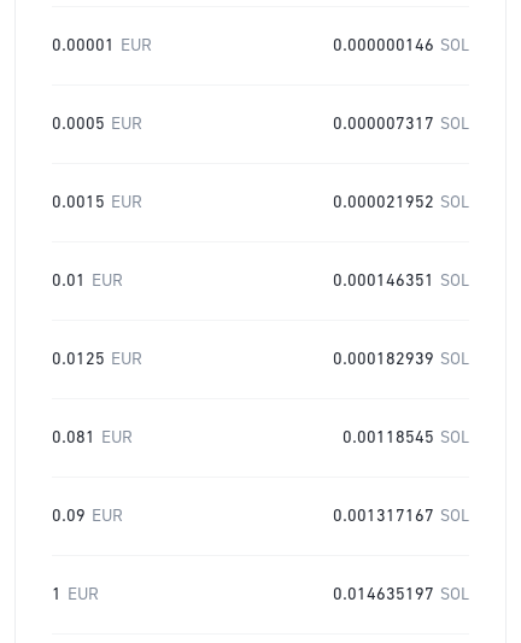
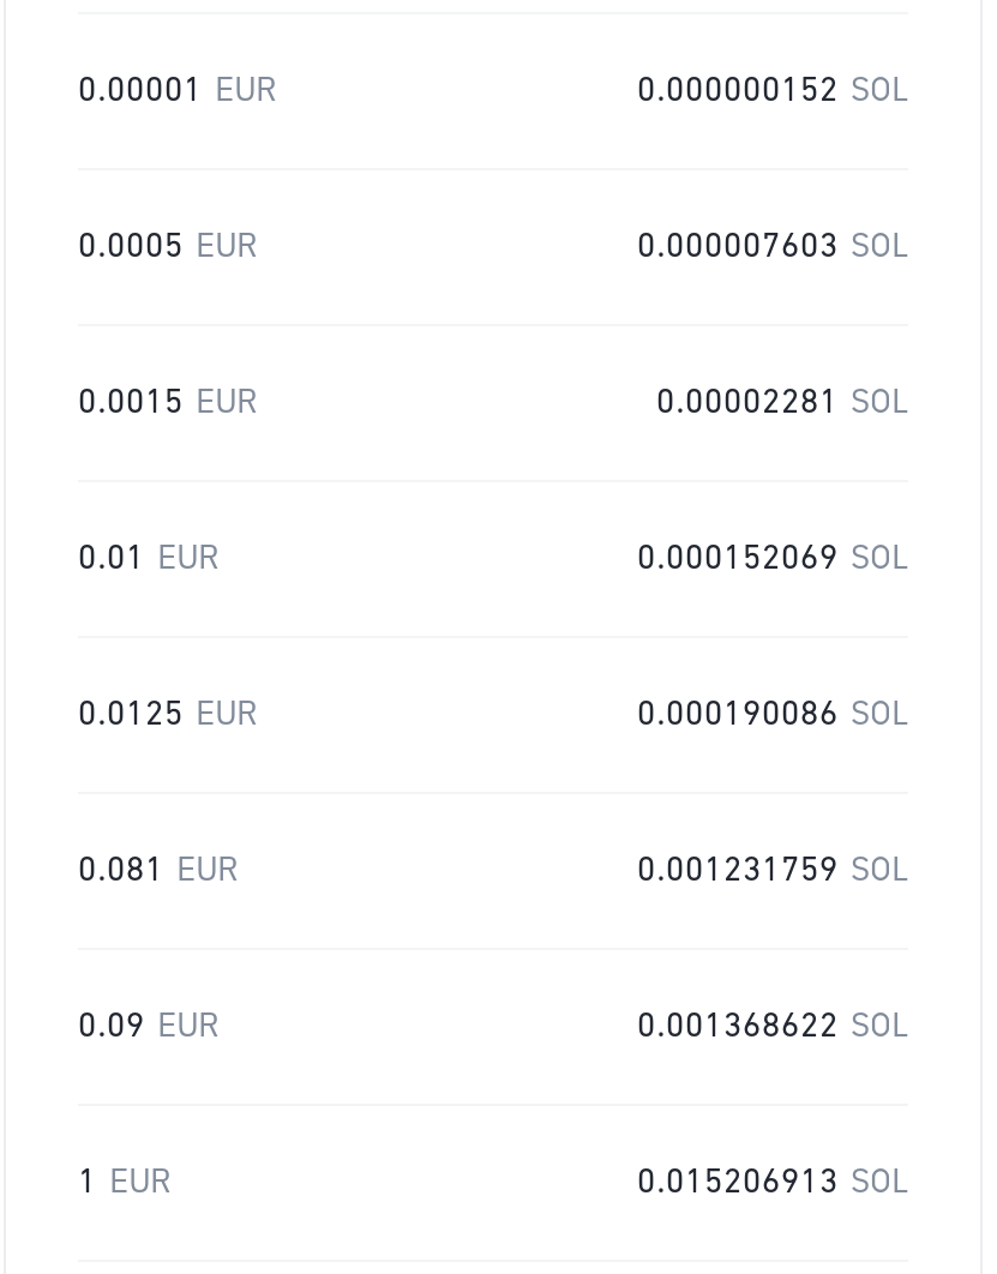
- 0.000000146 SOL
+ 0.000000152 SOL

- 0.000007317 SOL
+ 0.000007603 SOL

- 0.000021952 SOL
+ 0.00002281 SOL

- 0.000146351 SOL
+ 0.000152069 SOL

- 0.000182939 SOL
+ 0.000190086 SOL

- 0.00118545 SOL
+ 0.001231759 SOL

- 0.001317167 SOL
+ 0.001368622 SOL

- 0.014635197 SOL
+ 0.015206913 SOL
